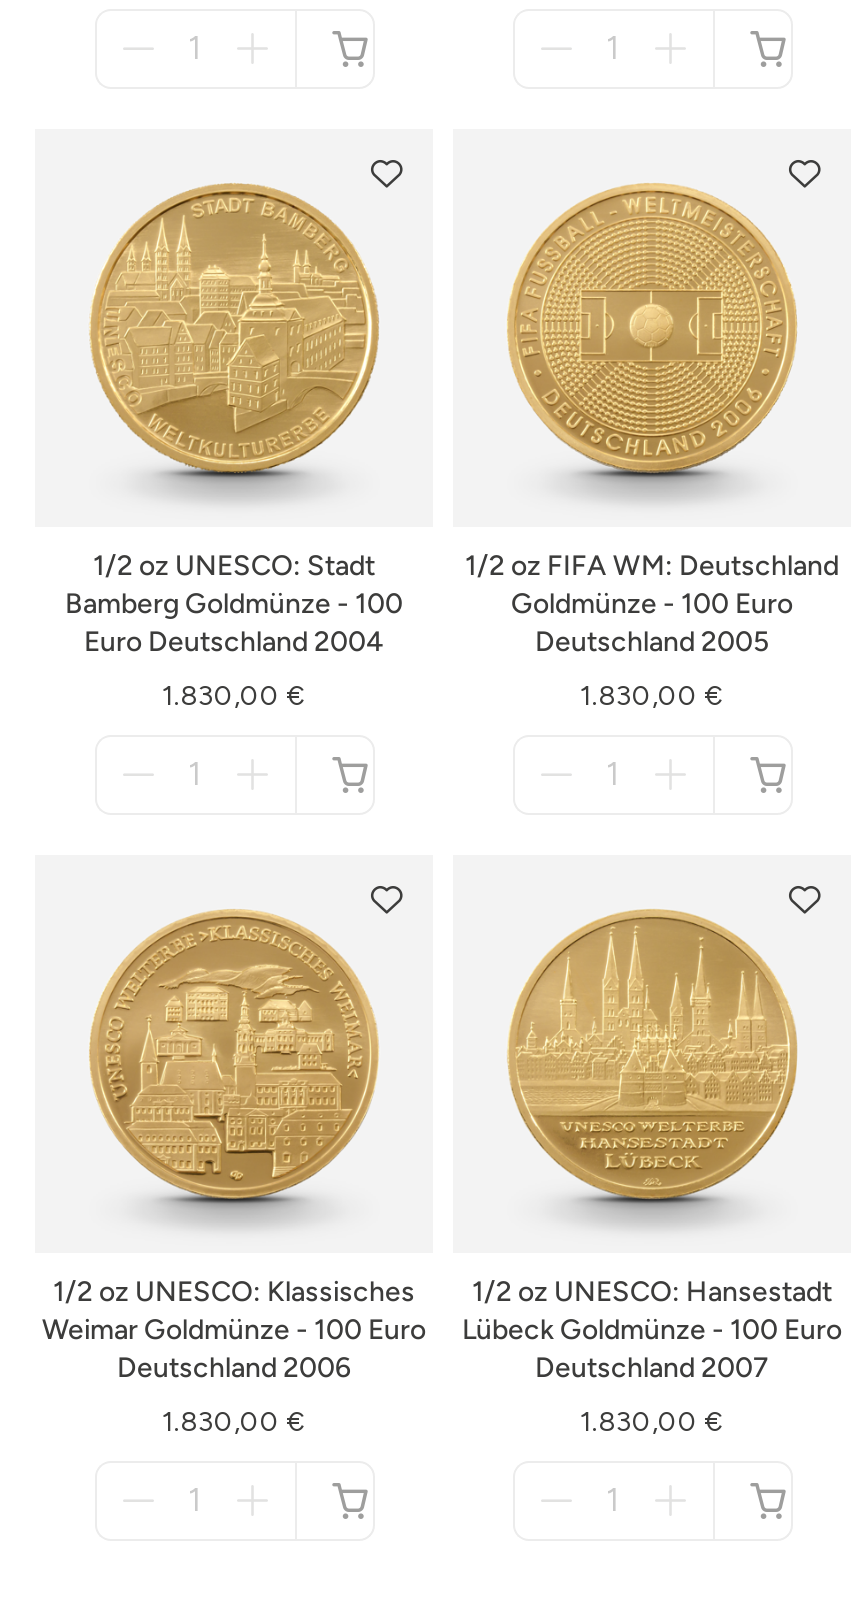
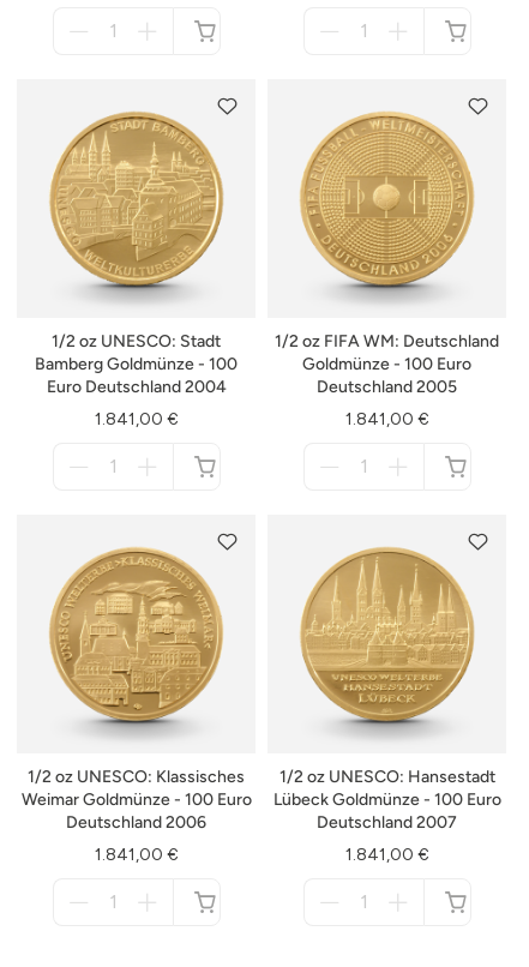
- 1.830,00 €
+ 1.841,00 €

- 1.830,00 €
+ 1.841,00 €

- 1.830,00 €
+ 1.841,00 €

- 1.830,00 €
+ 1.841,00 €
